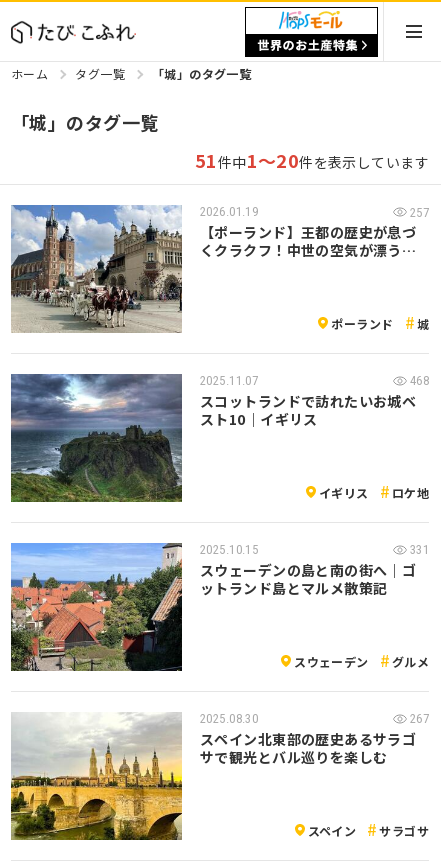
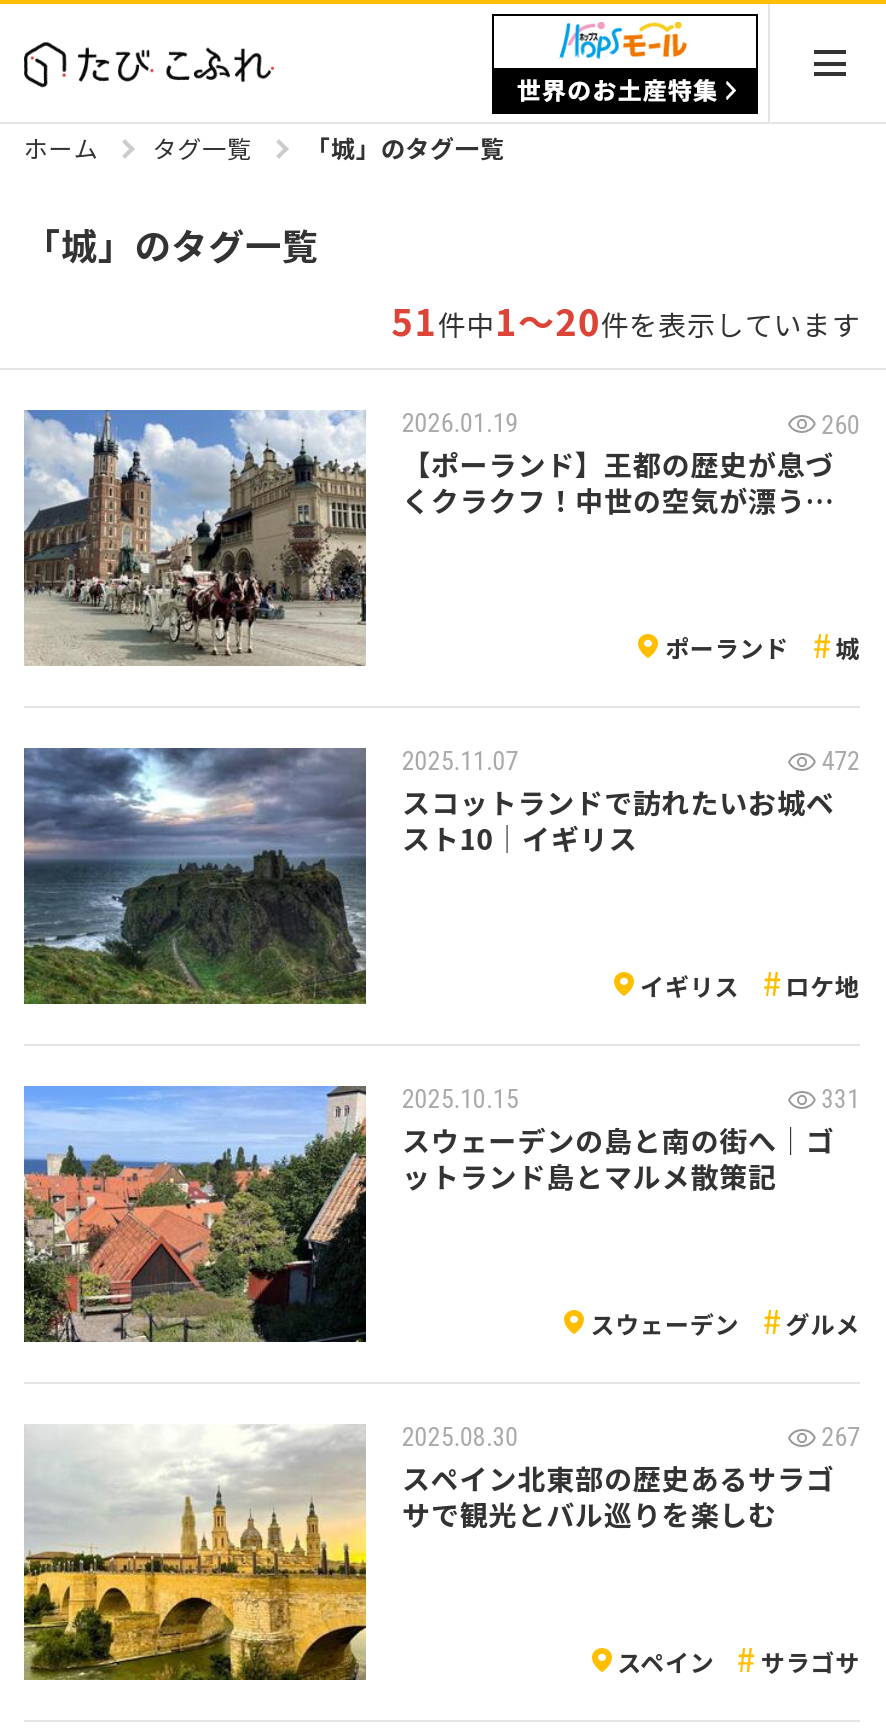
- 257
+ 260

- 468
+ 472
